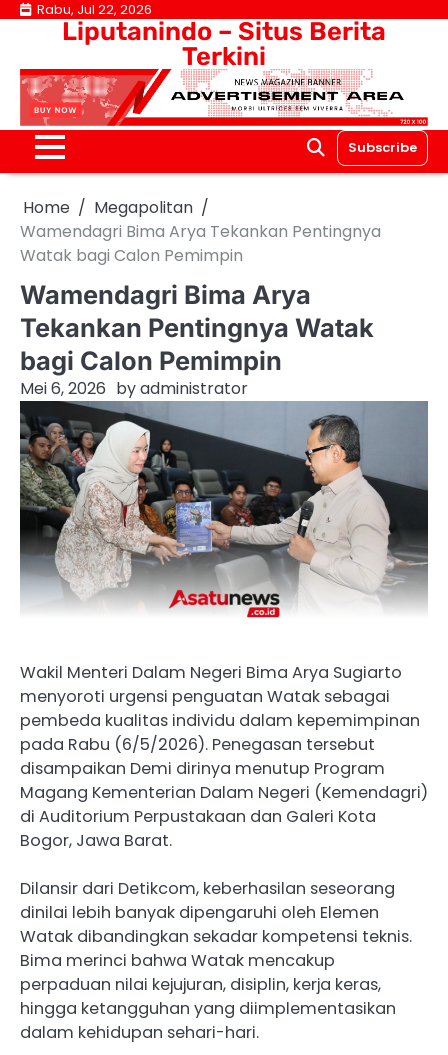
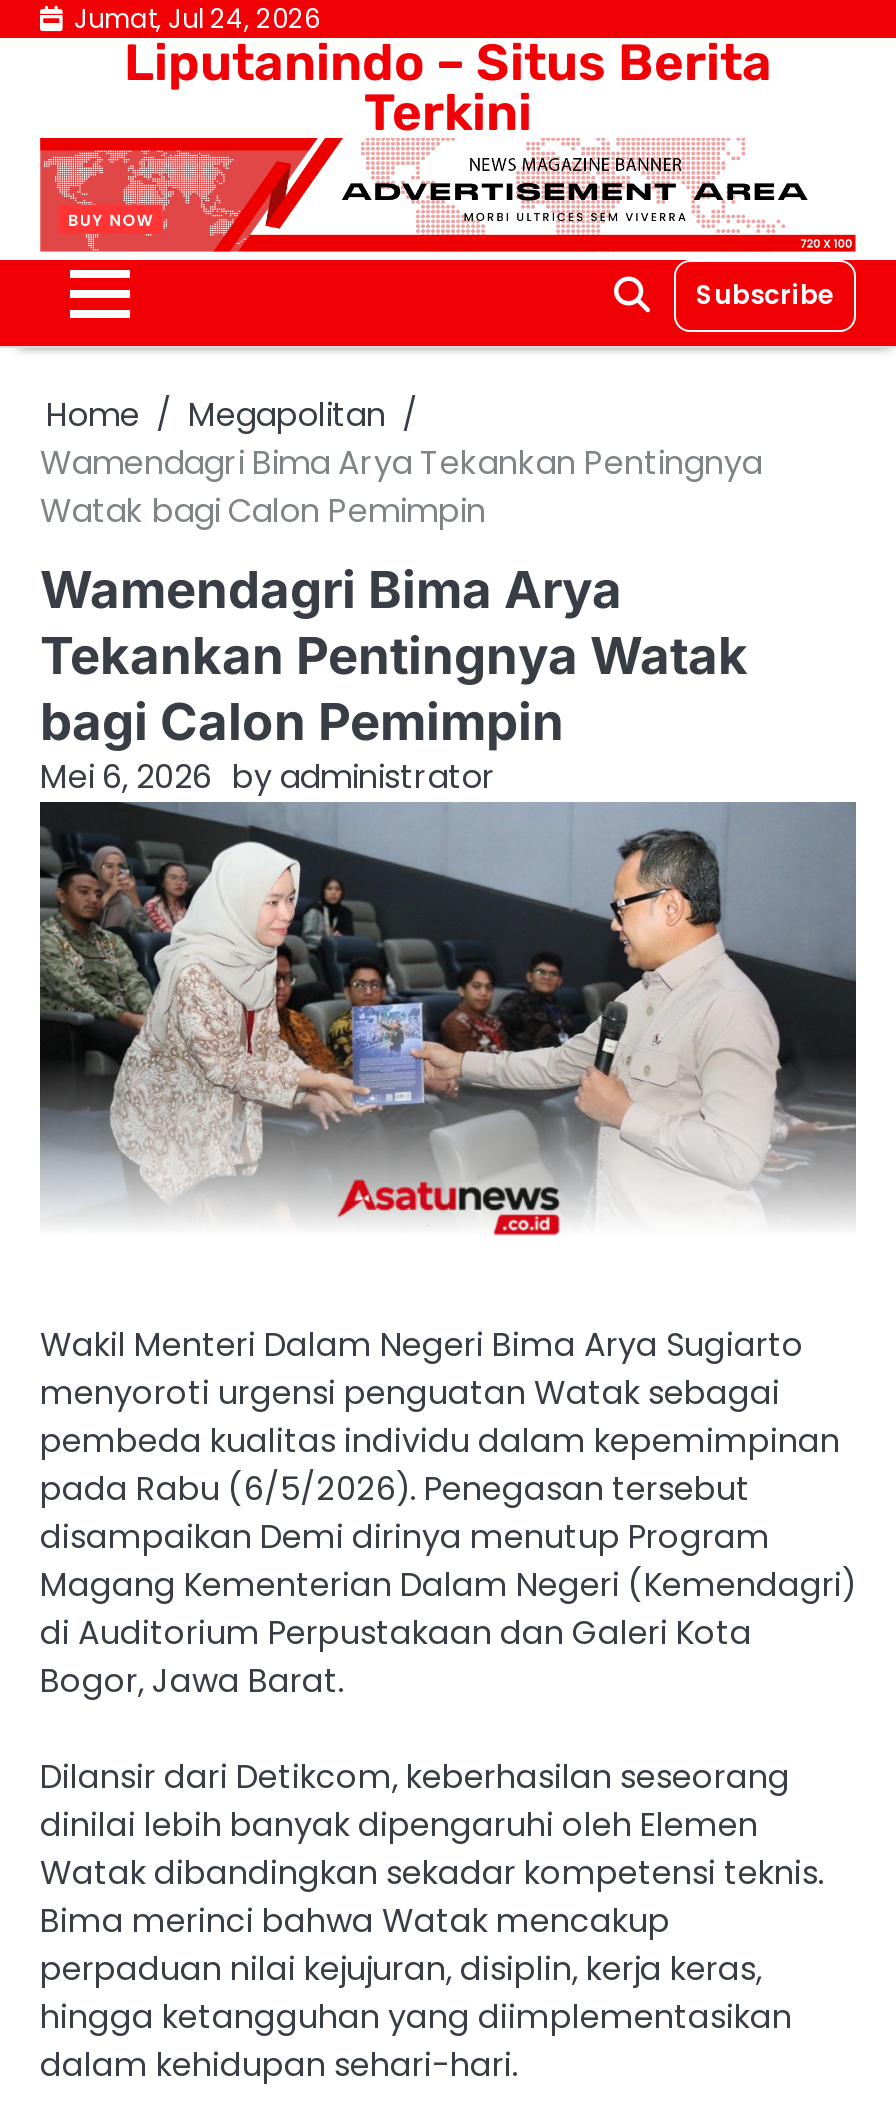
- Rabu, Jul 22, 2026
+ Jumat, Jul 24, 2026
